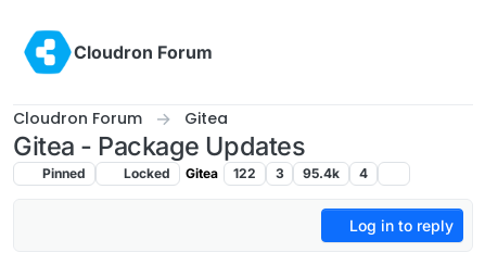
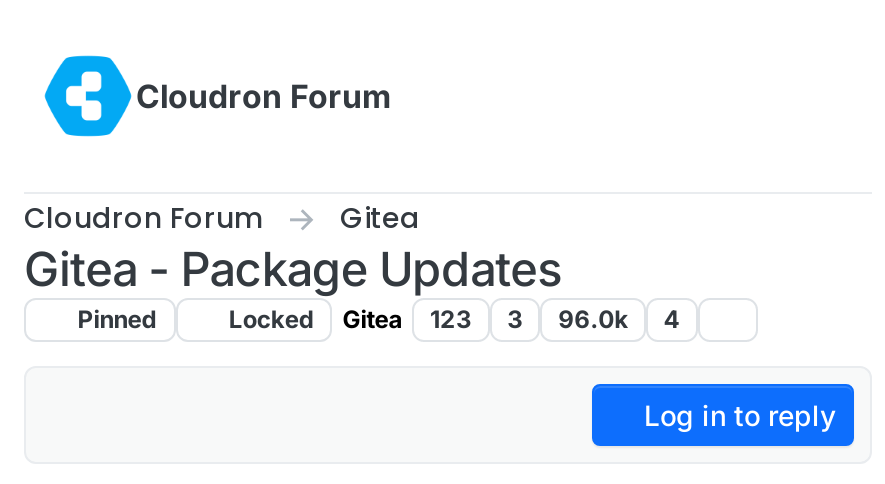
- 122
+ 123

- 95.4k
+ 96.0k
